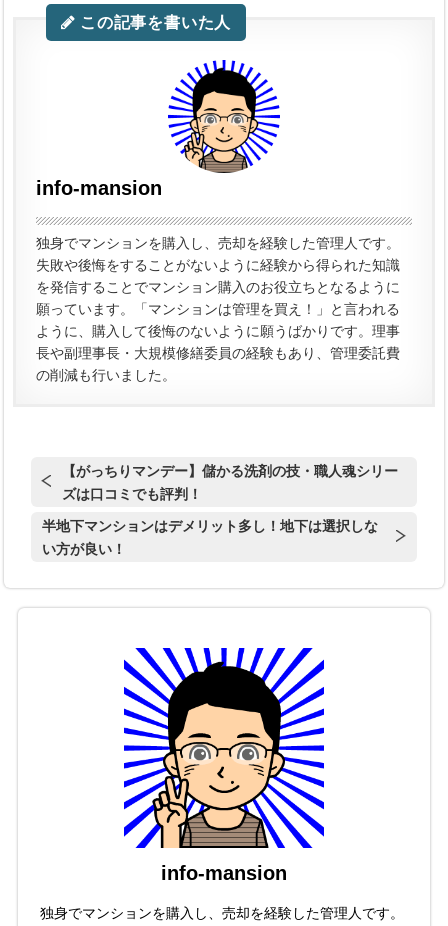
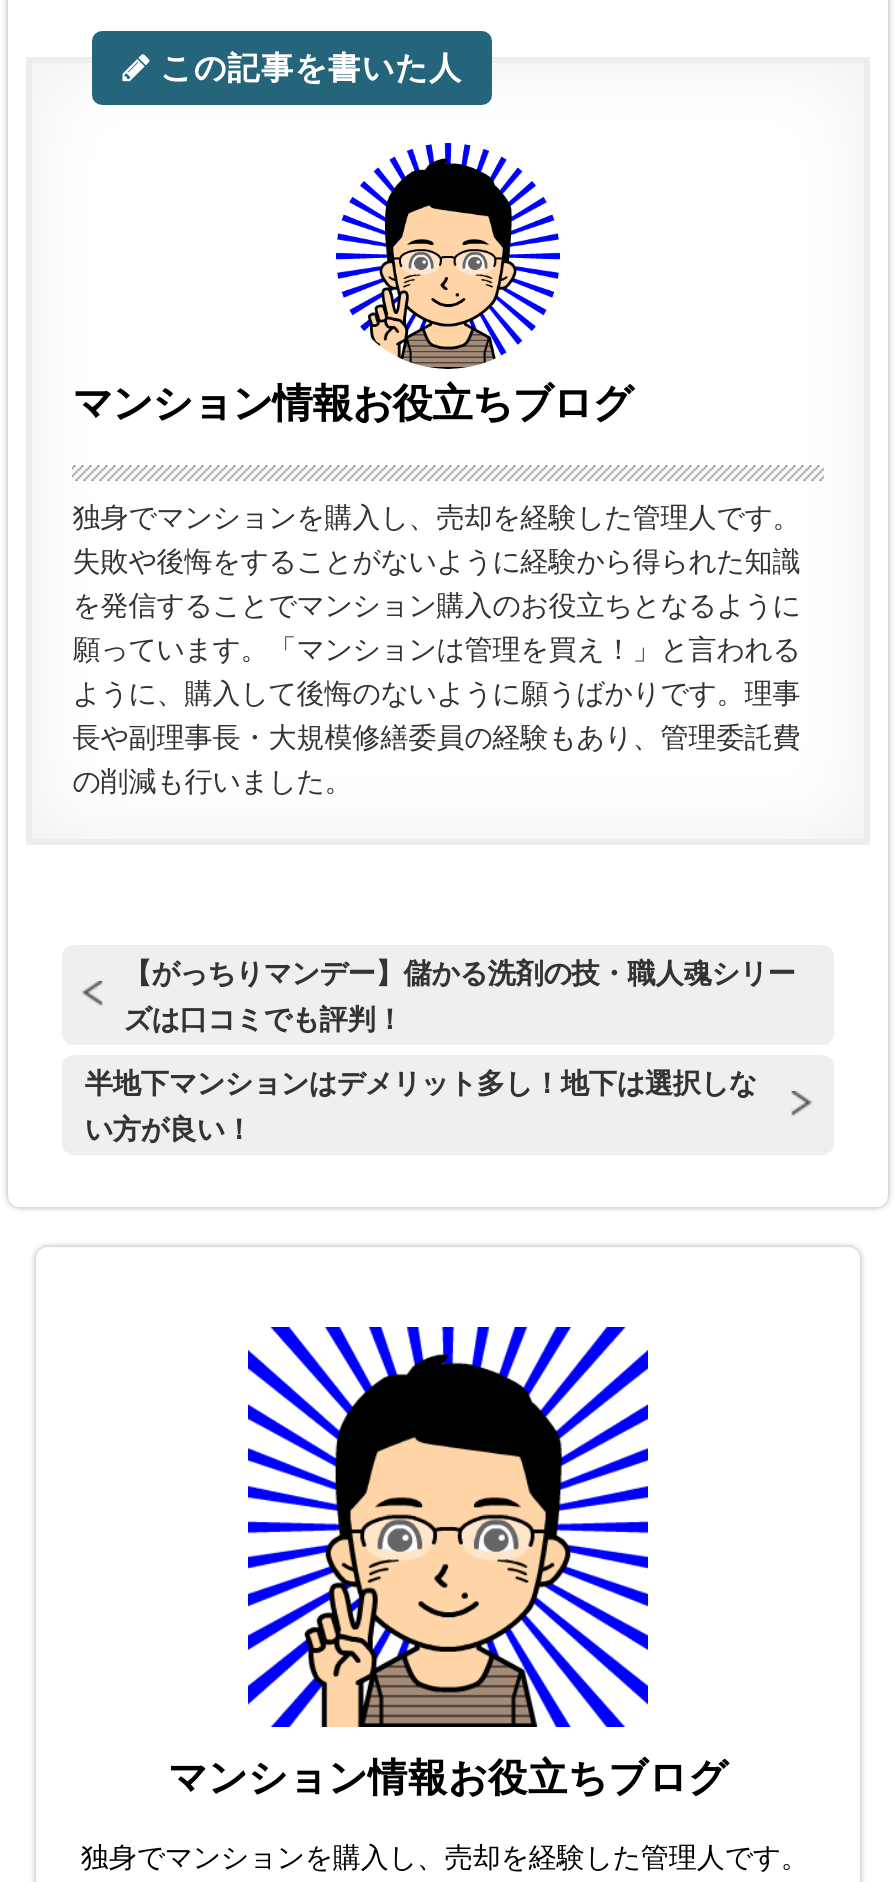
- info-mansion
+ マンション情報お役立ちブログ

- info-mansion
+ マンション情報お役立ちブログ
